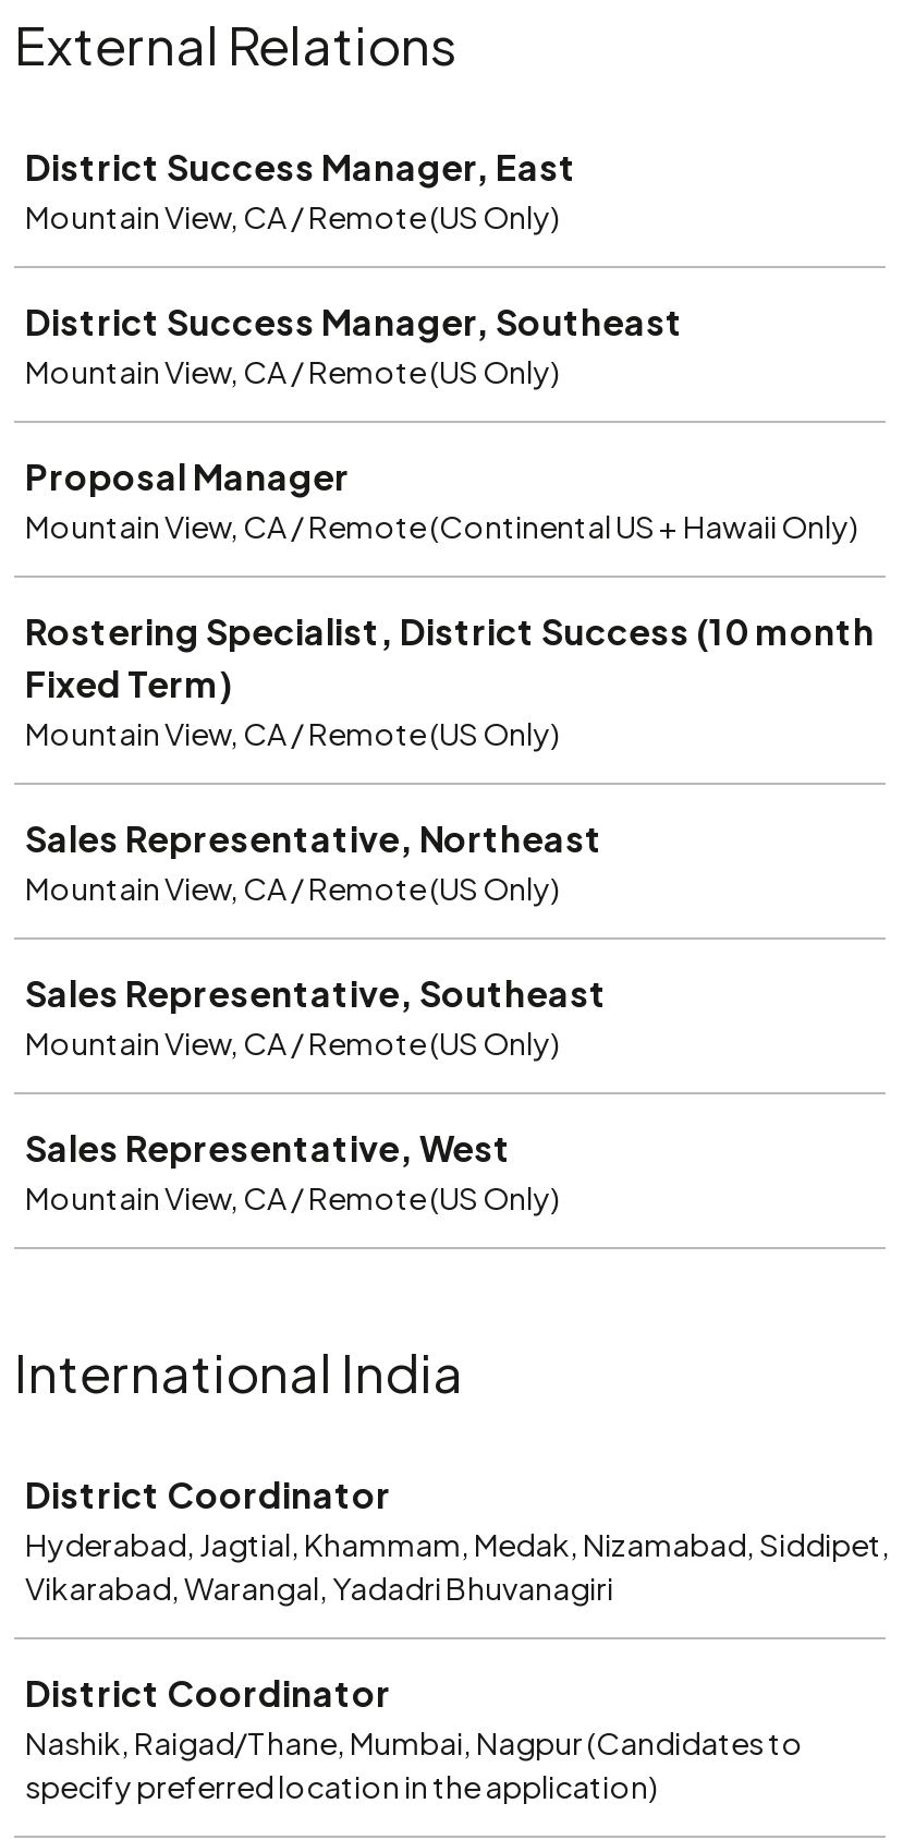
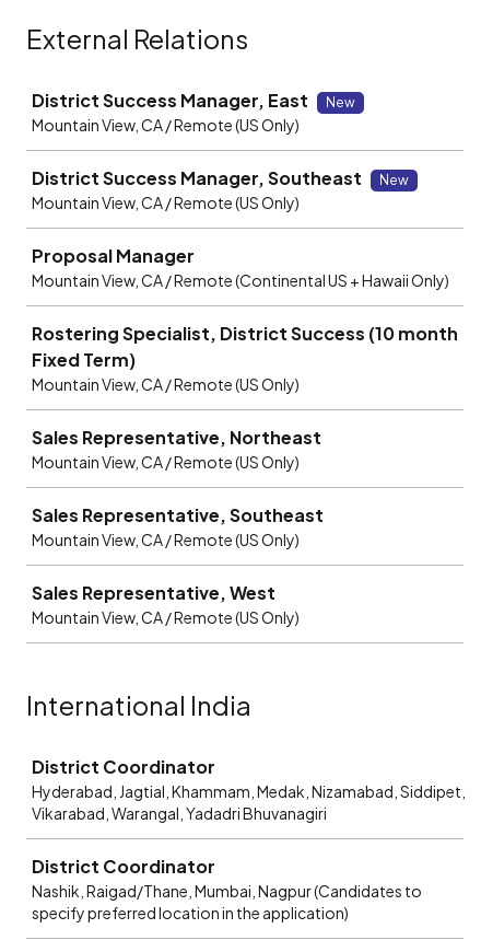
+ New

+ New
